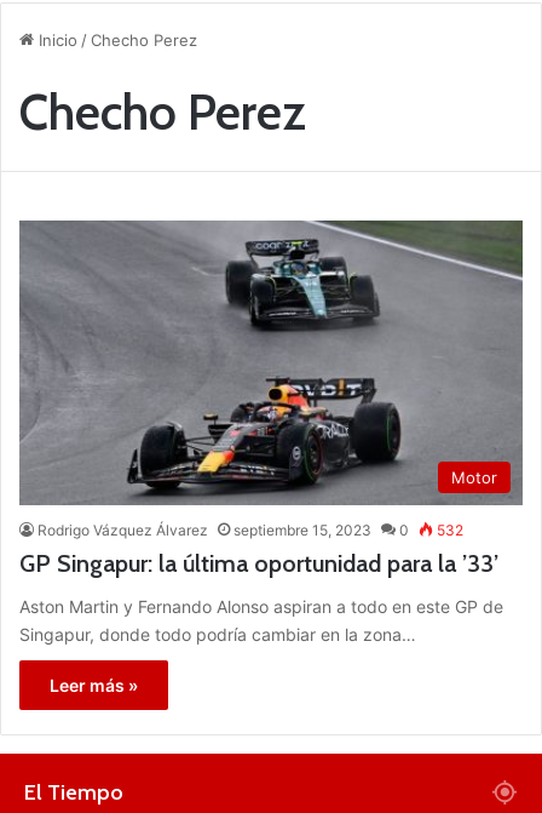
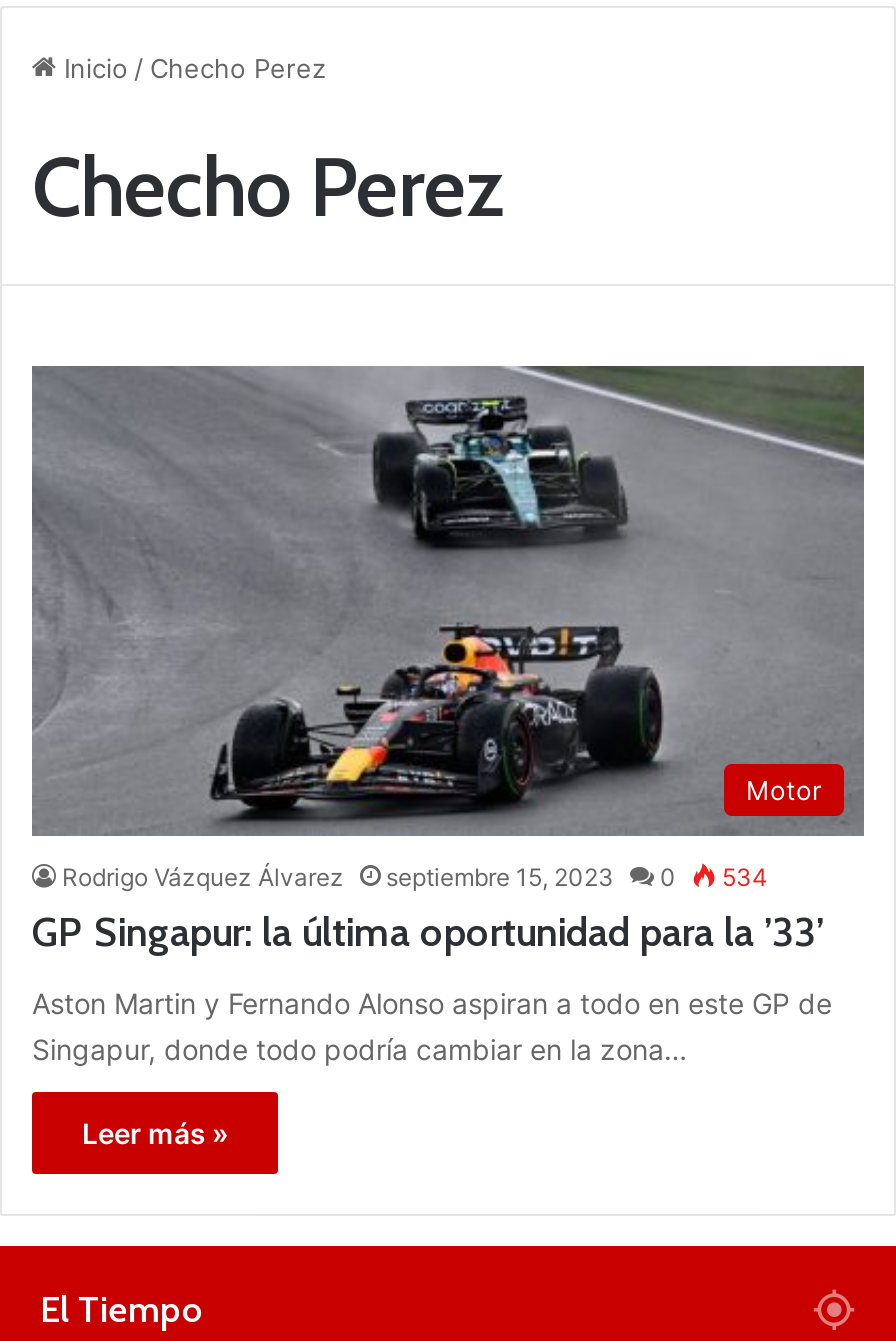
- Rodrigo Vázquez Álvarez septiembre 15, 2023 0 532
+ Rodrigo Vázquez Álvarez septiembre 15, 2023 0 534
